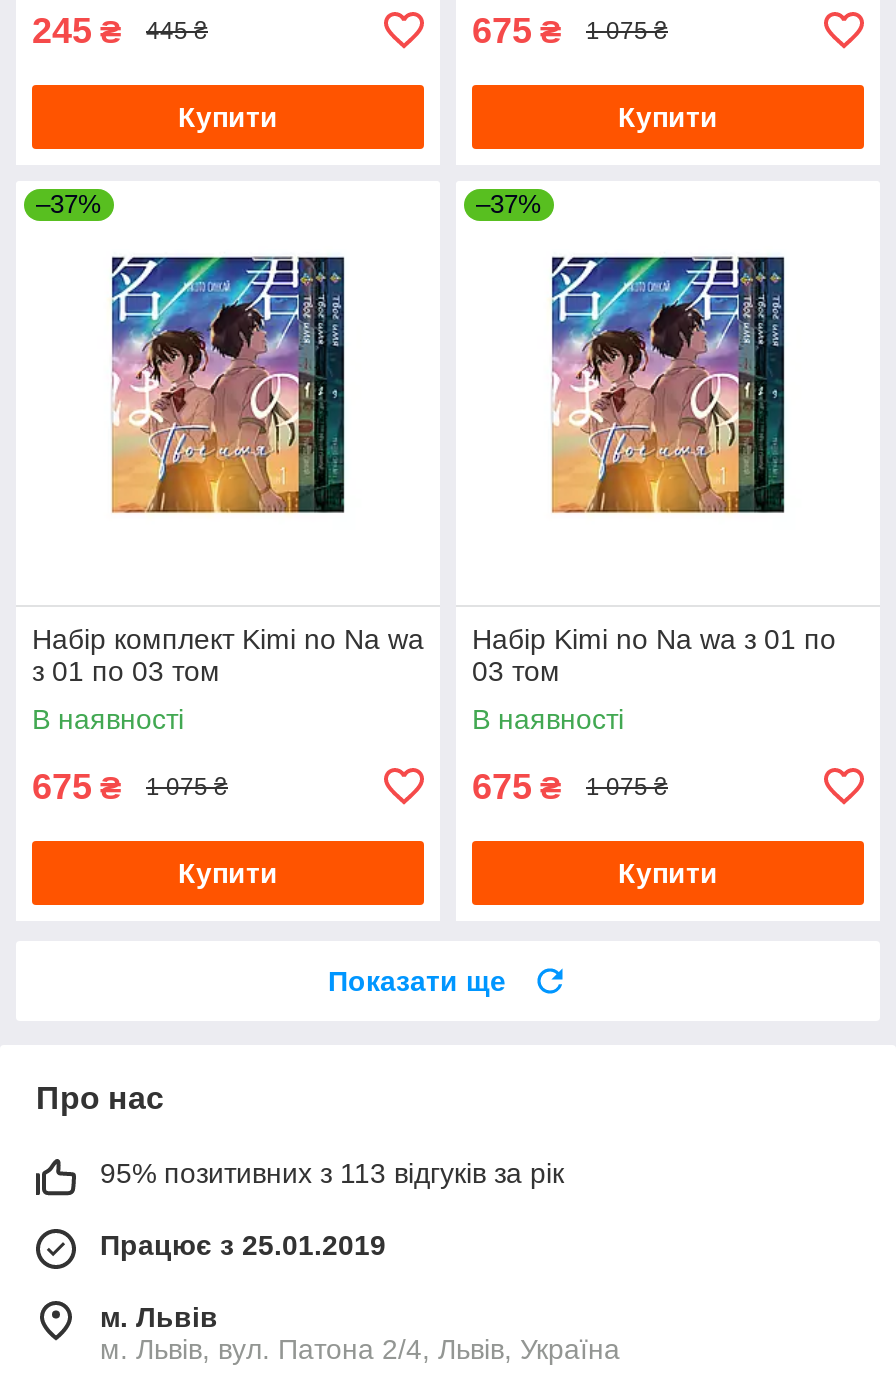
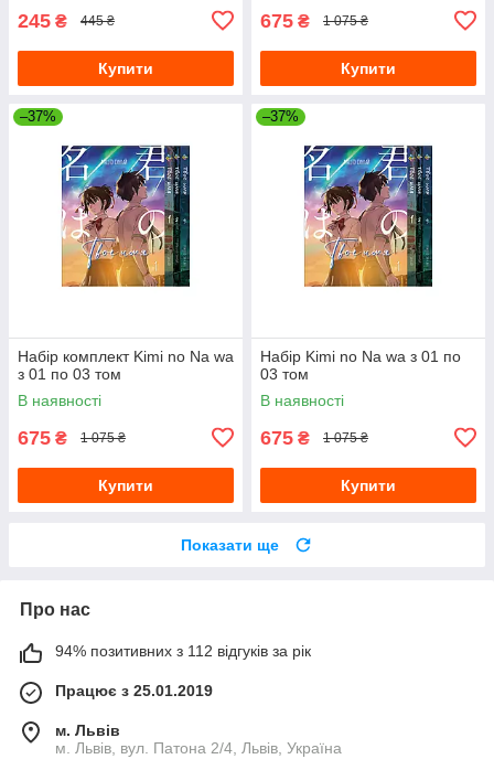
- 95% позитивних з 113 відгуків за рік
+ 94% позитивних з 112 відгуків за рік
